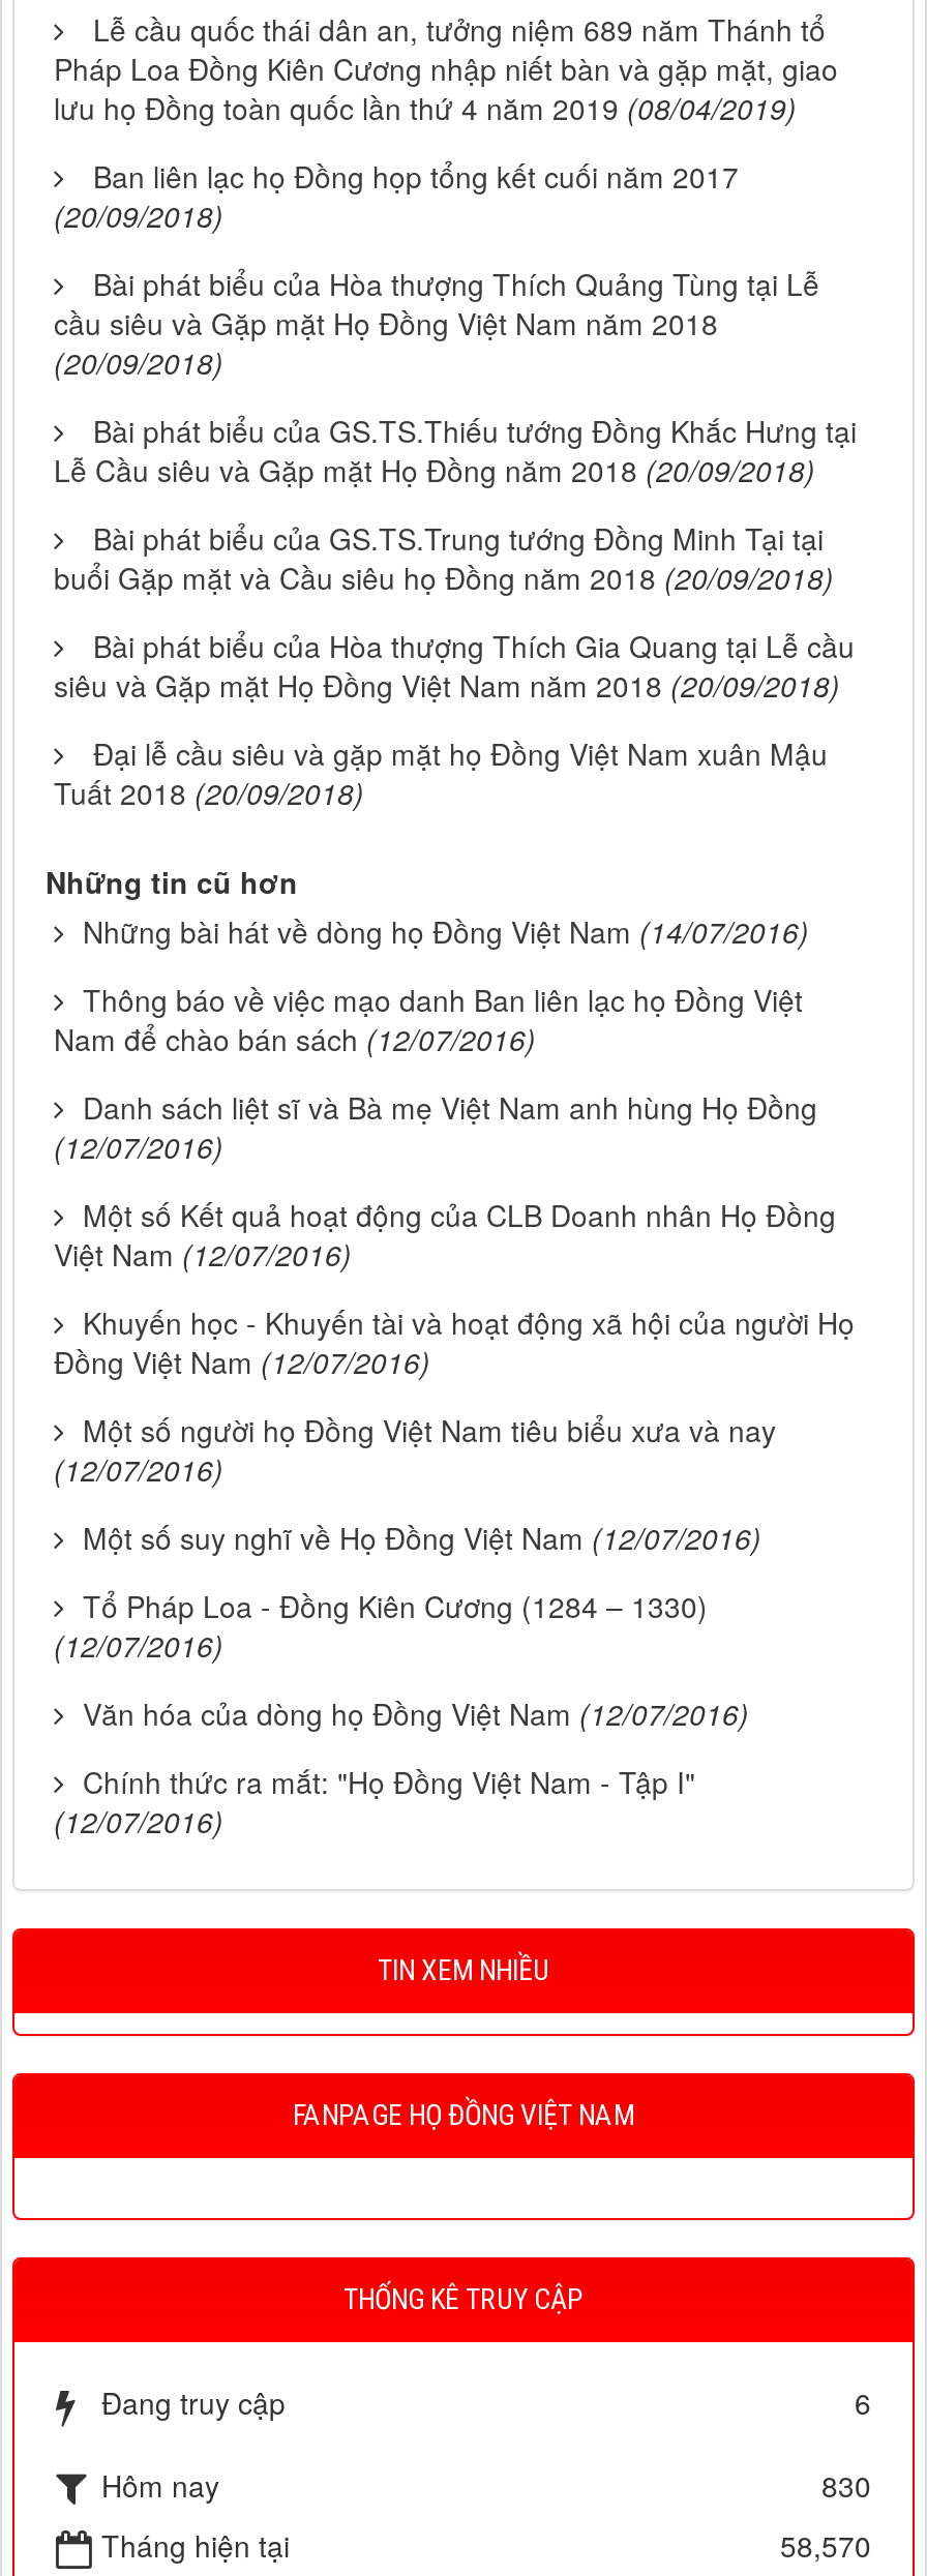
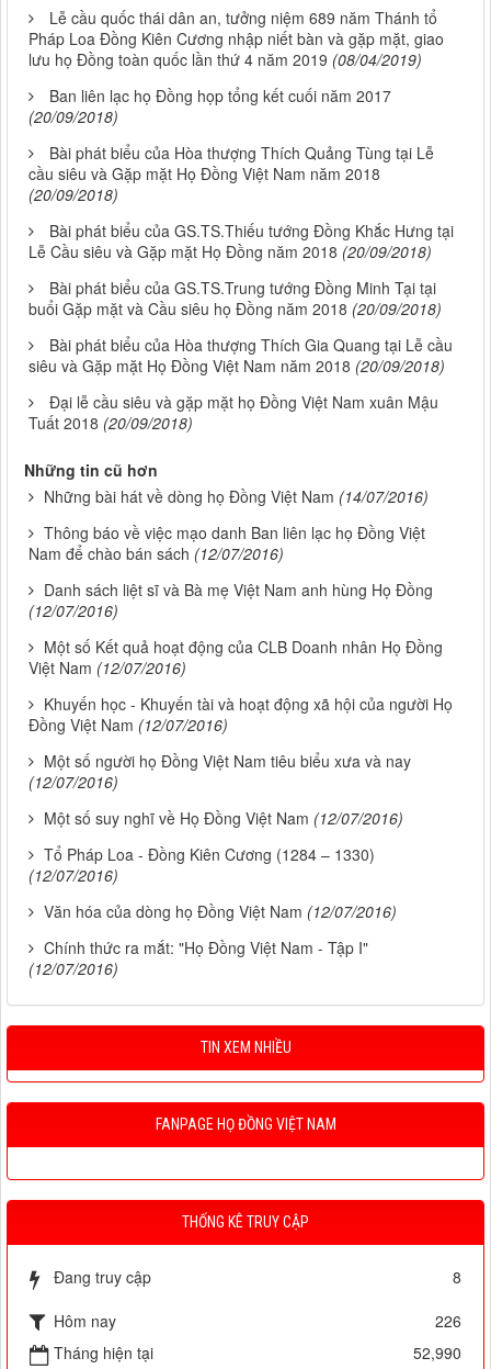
- 6
+ 8

- 830
+ 226

- 58,570
+ 52,990
